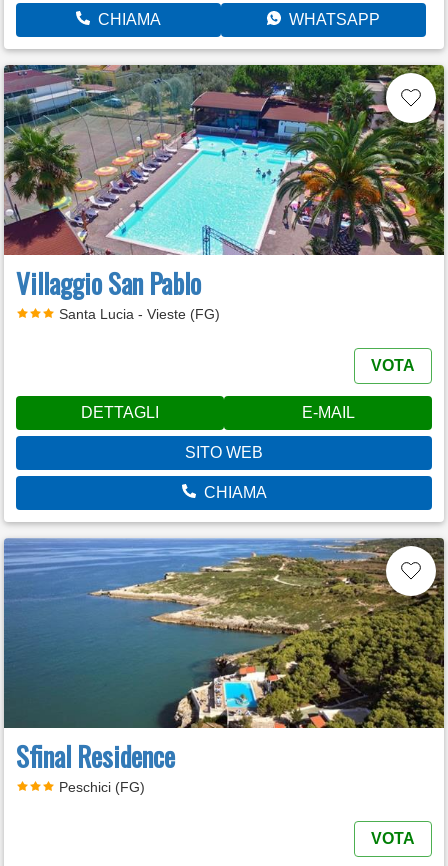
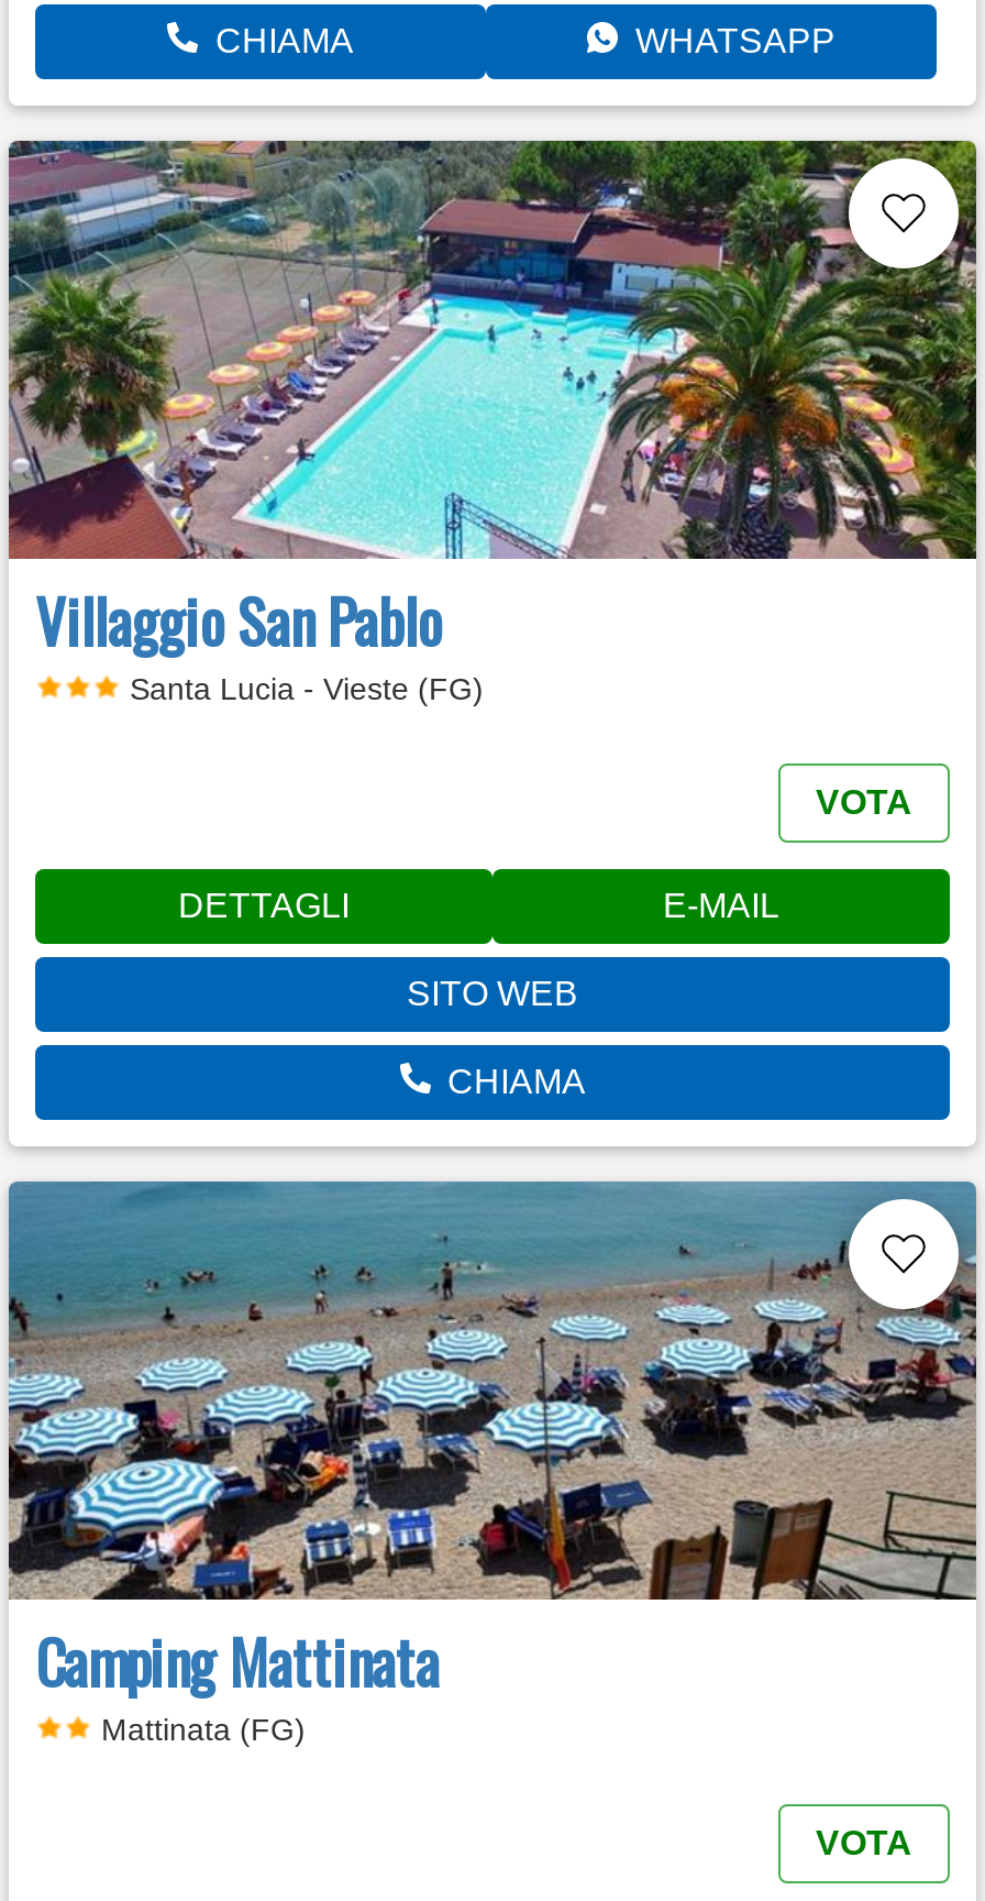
- [image]
- Sfinal Residence
- Peschici (FG)
+ [image]
+ Camping Mattinata
+ Mattinata (FG)
